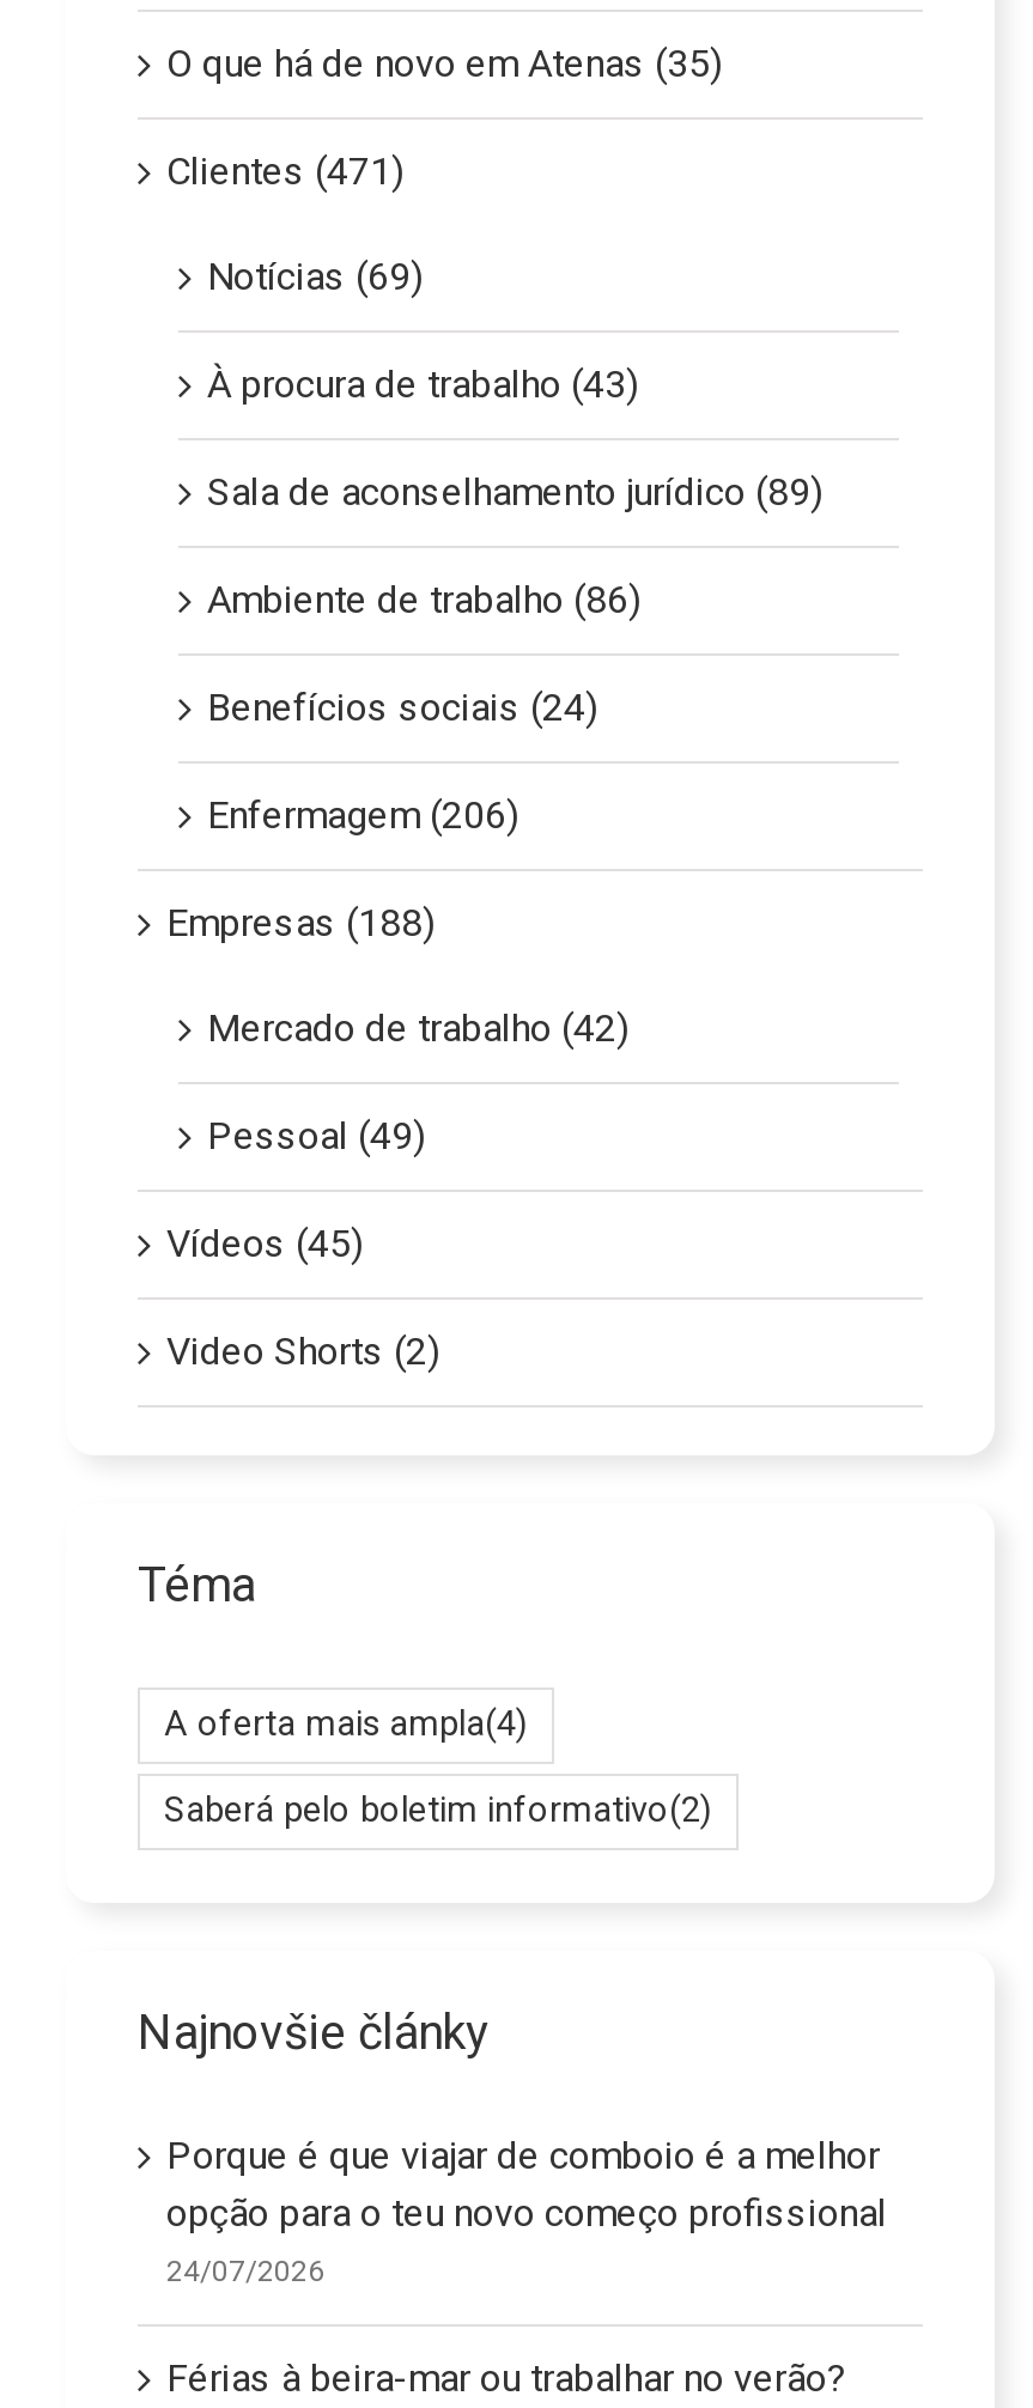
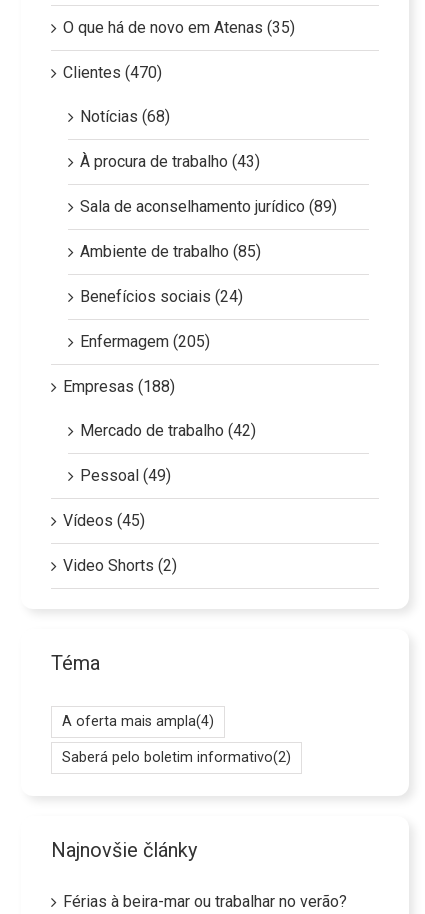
- Clientes (471)
+ Clientes (470)

- Notícias (69)
+ Notícias (68)

- Ambiente de trabalho (86)
+ Ambiente de trabalho (85)

- Enfermagem (206)
+ Enfermagem (205)

- Porque é que viajar de comboio é a melhor
- opção para o teu novo começo profissional
- 24/07/2026
